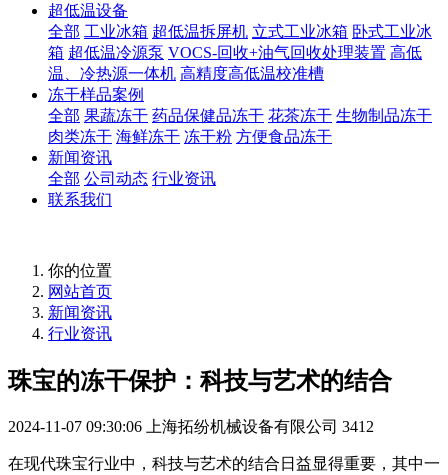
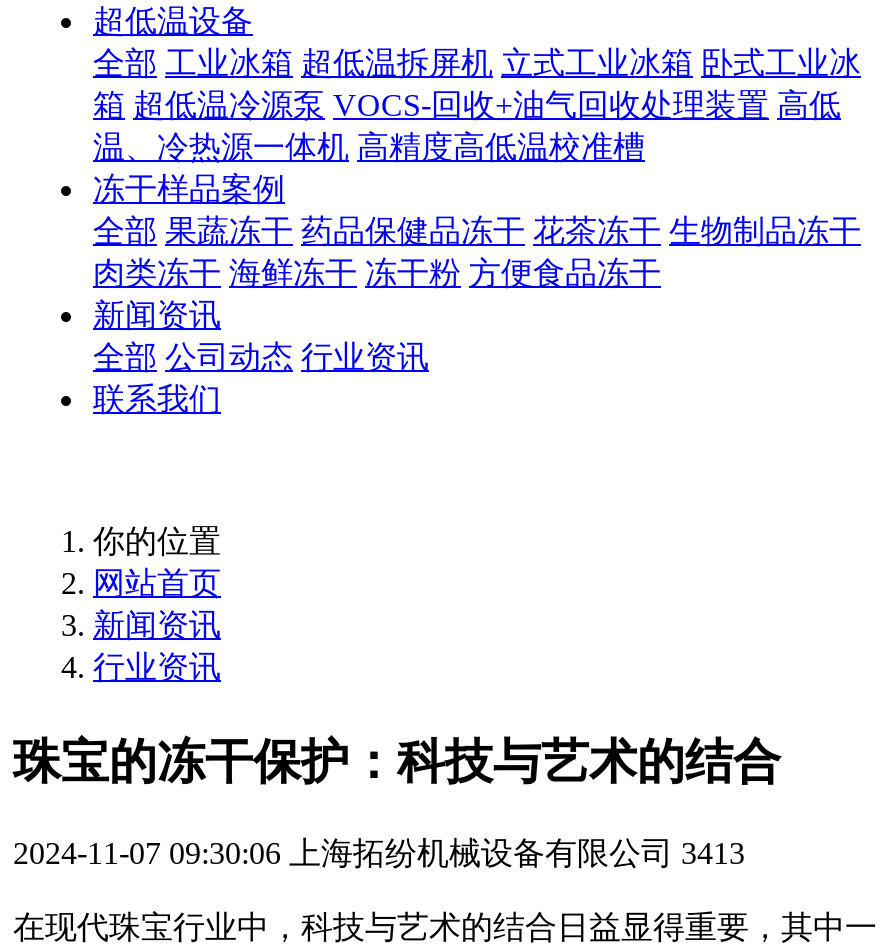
- 2024-11-07 09:30:06 上海拓纷机械设备有限公司 3412
+ 2024-11-07 09:30:06 上海拓纷机械设备有限公司 3413
